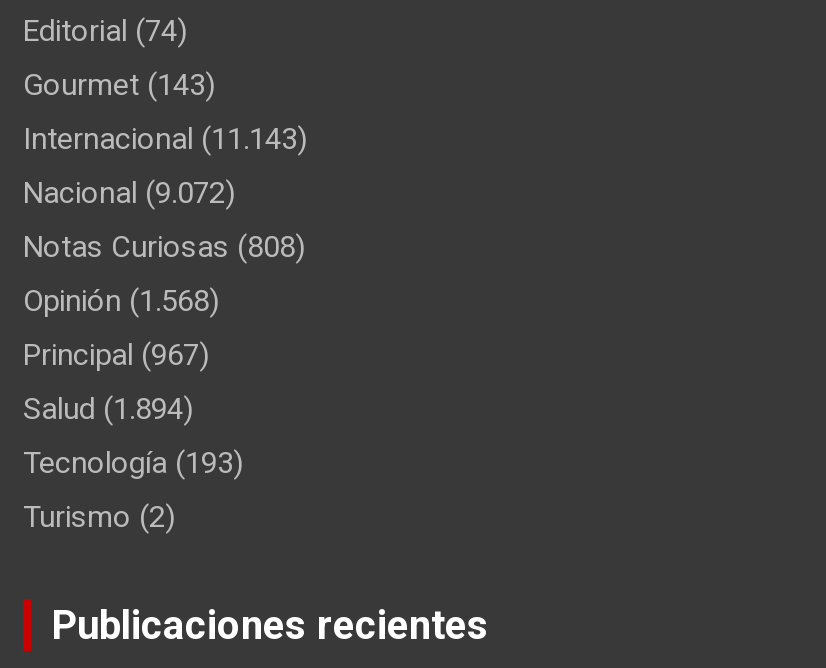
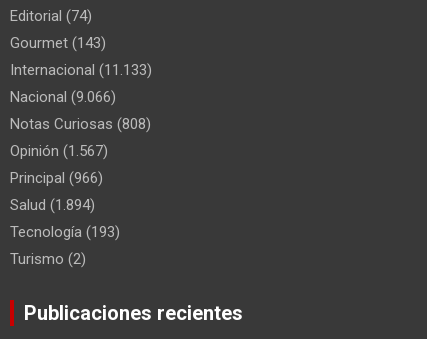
- Internacional (11.143)
+ Internacional (11.133)

- Nacional (9.072)
+ Nacional (9.066)

- Opinión (1.568)
+ Opinión (1.567)

- Principal (967)
+ Principal (966)
